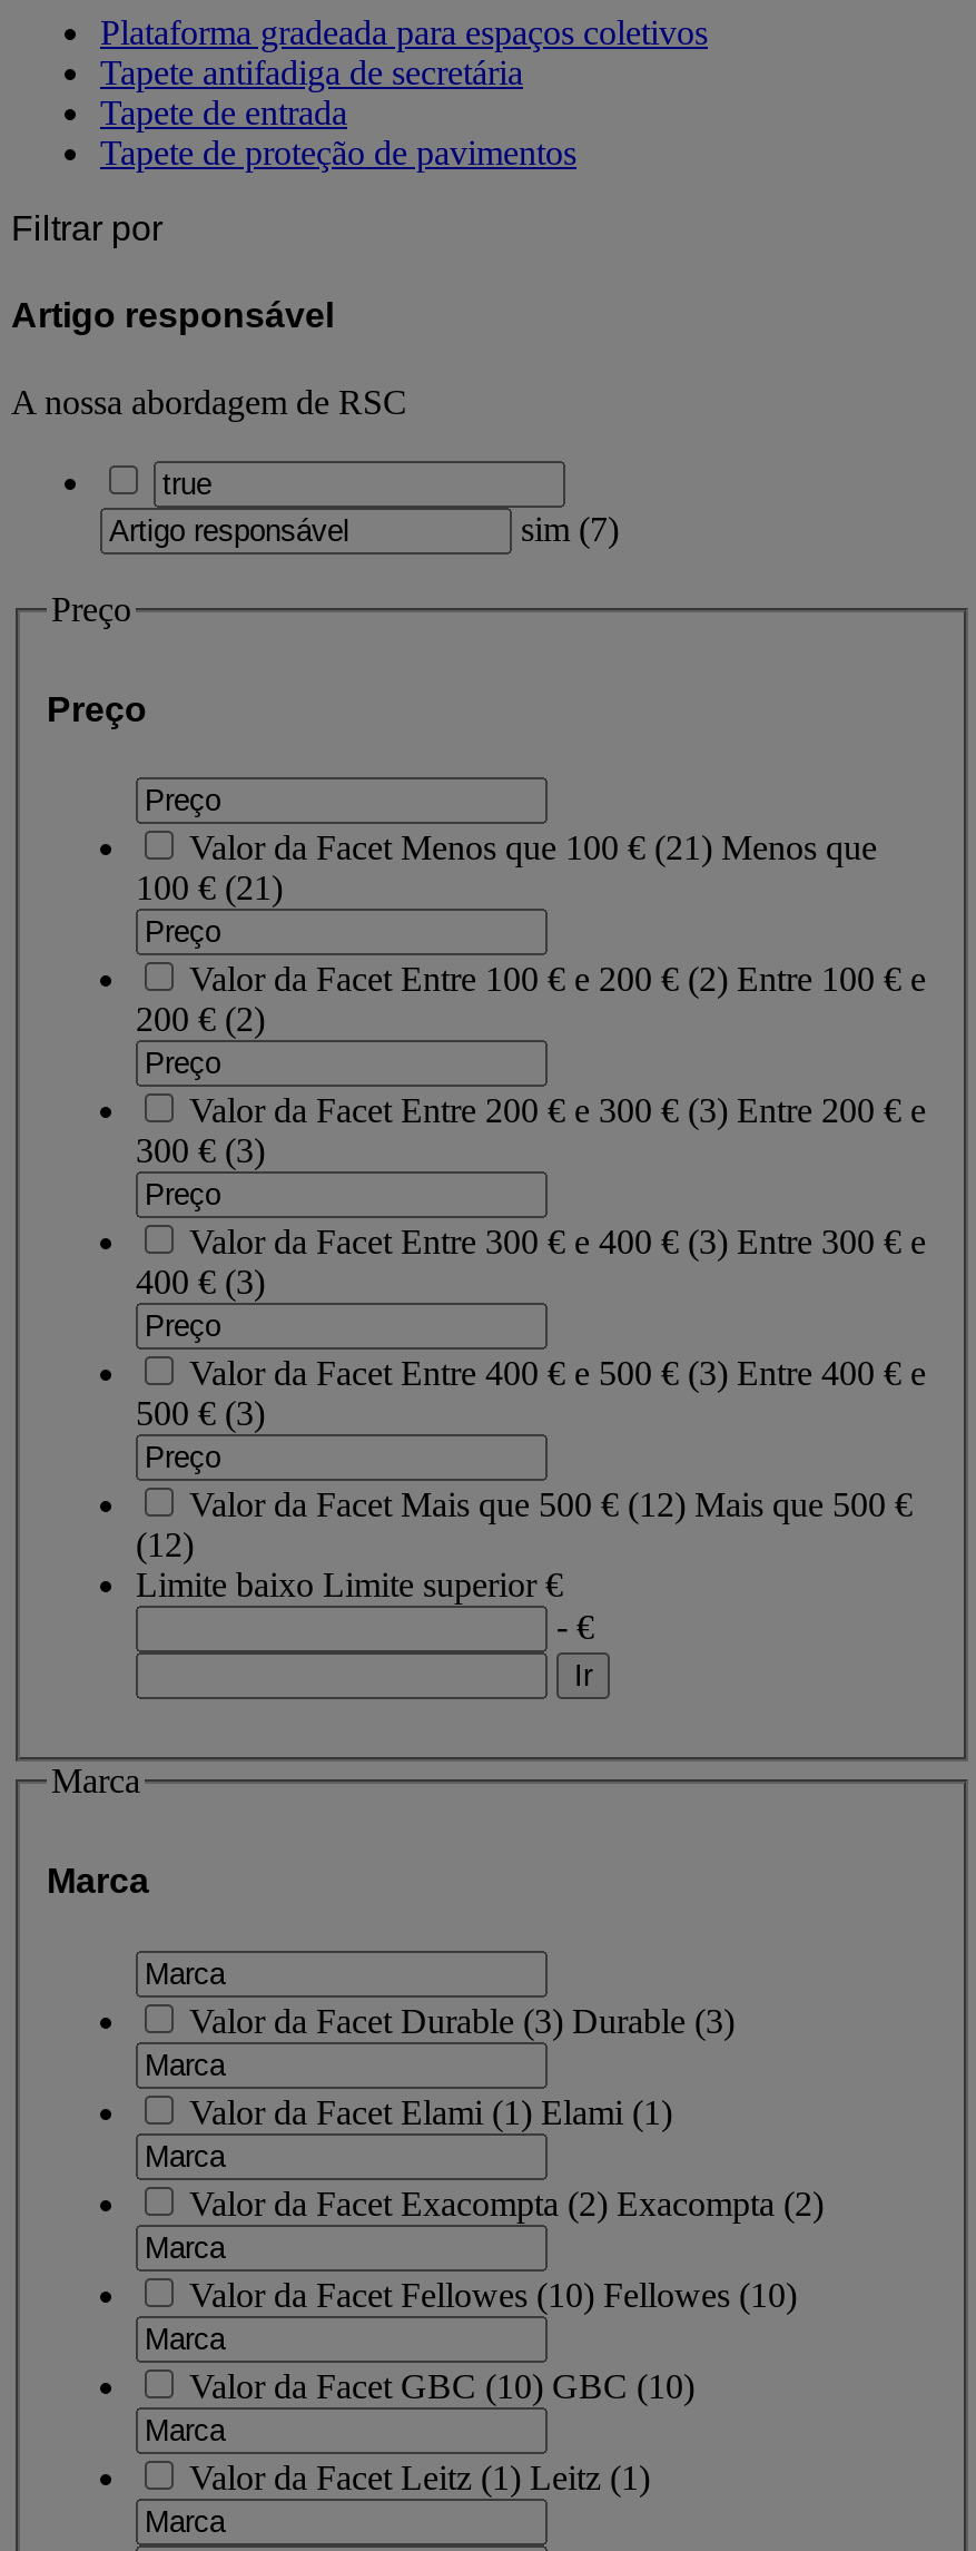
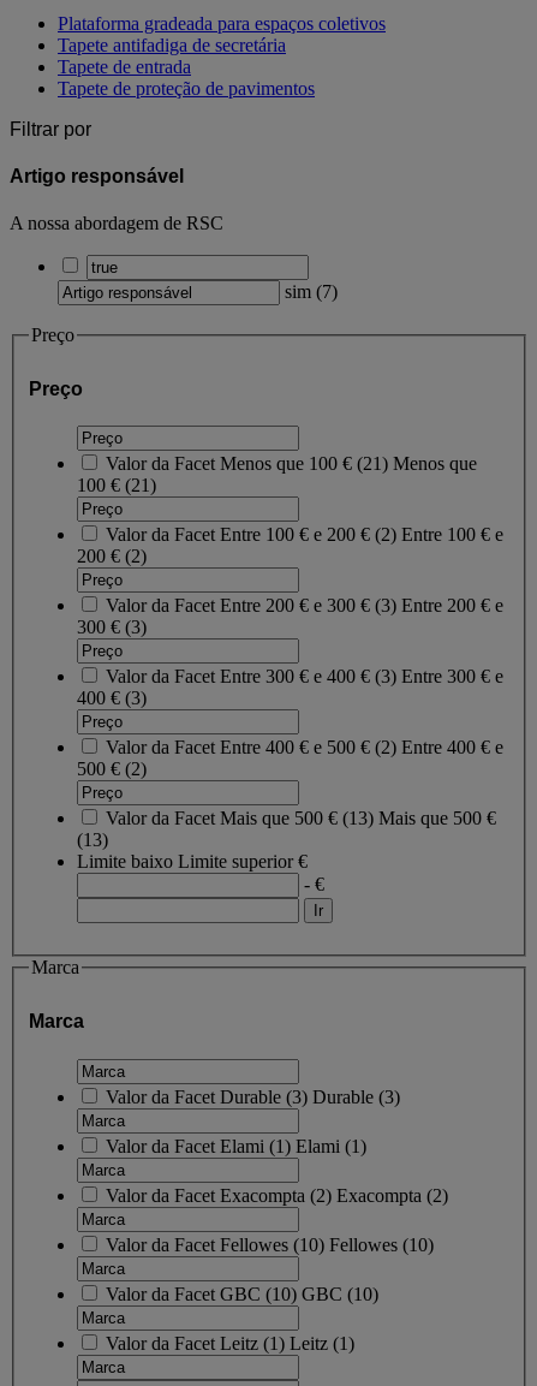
- Valor da Facet Entre 400 € e 500 €(3) Entre 400 € e
+ Valor da Facet Entre 400 € e 500 €(2) Entre 400 € e

- 500 €(3)
+ 500 €(2)

- Valor da Facet Mais que 500 €(12) Mais que 500 €
+ Valor da Facet Mais que 500 €(13) Mais que 500 €

- (12)
+ (13)
